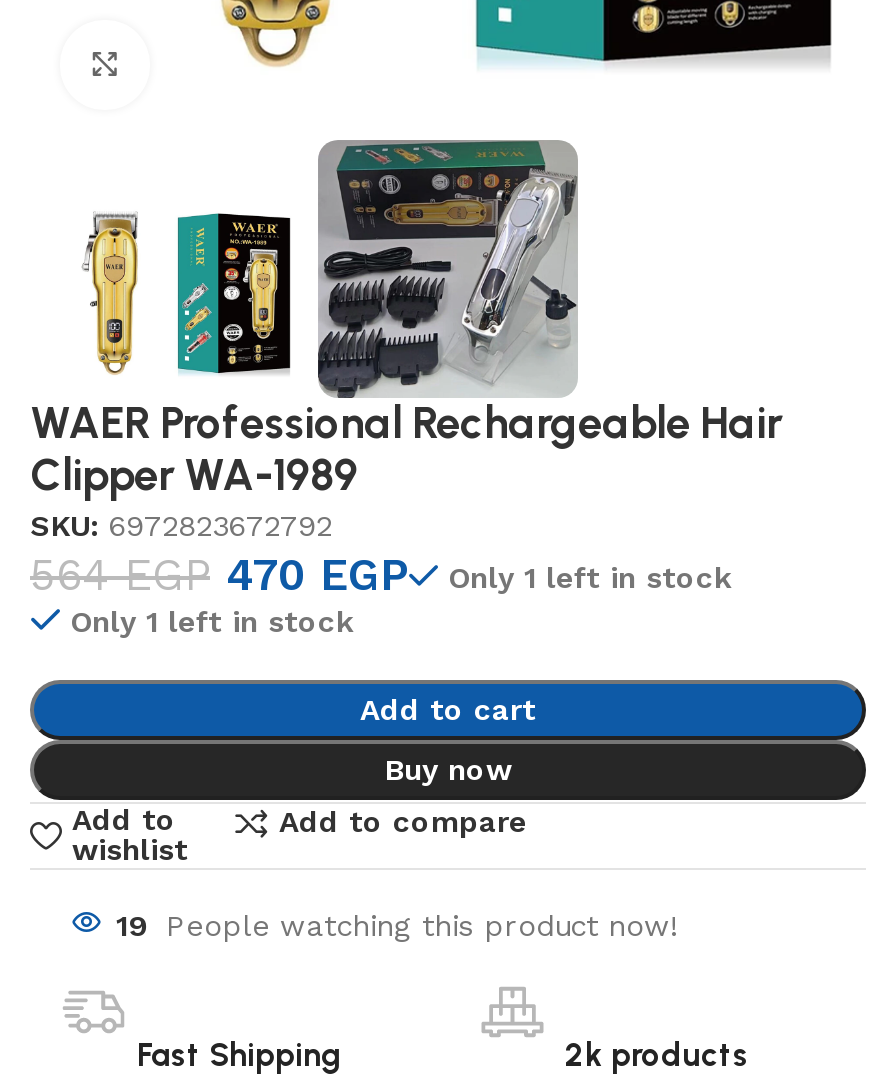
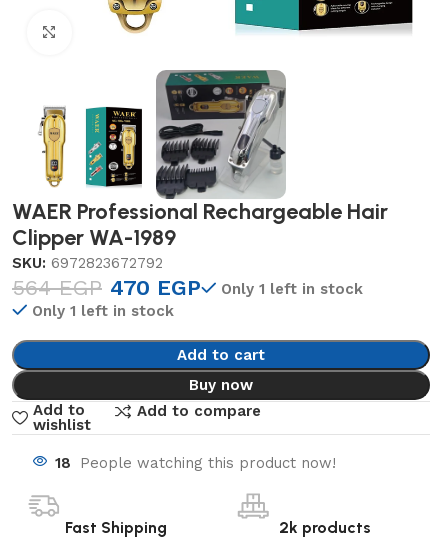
- 19 People watching this product now!
+ 18 People watching this product now!
